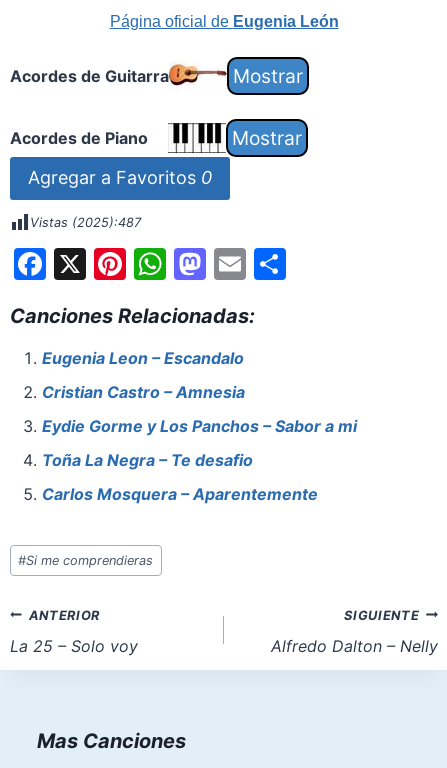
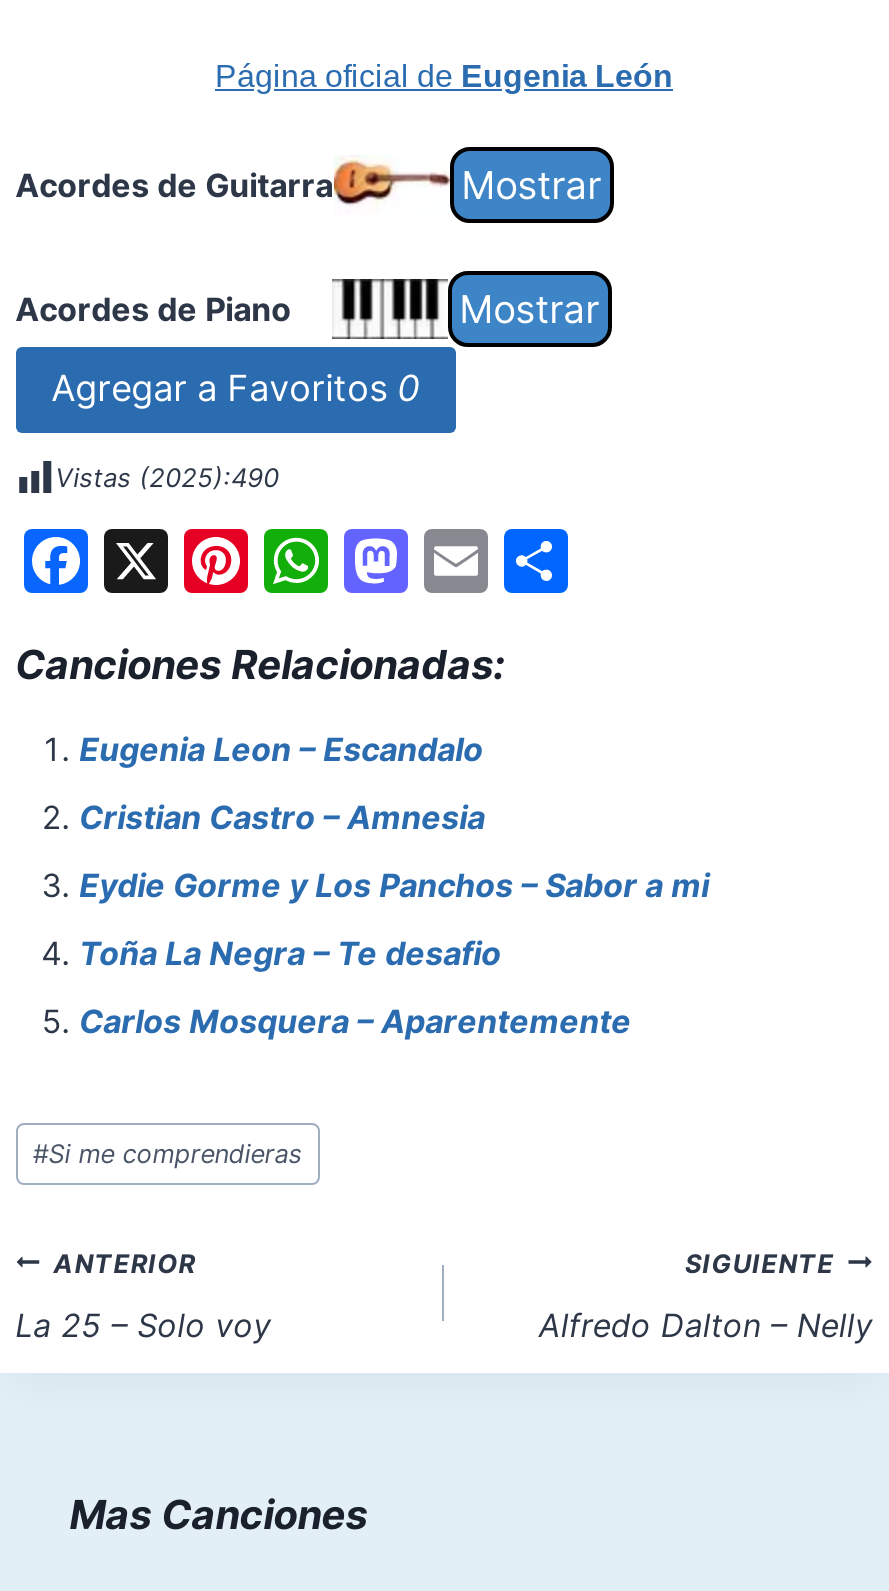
- Vistas (2025):487
+ Vistas (2025):490
